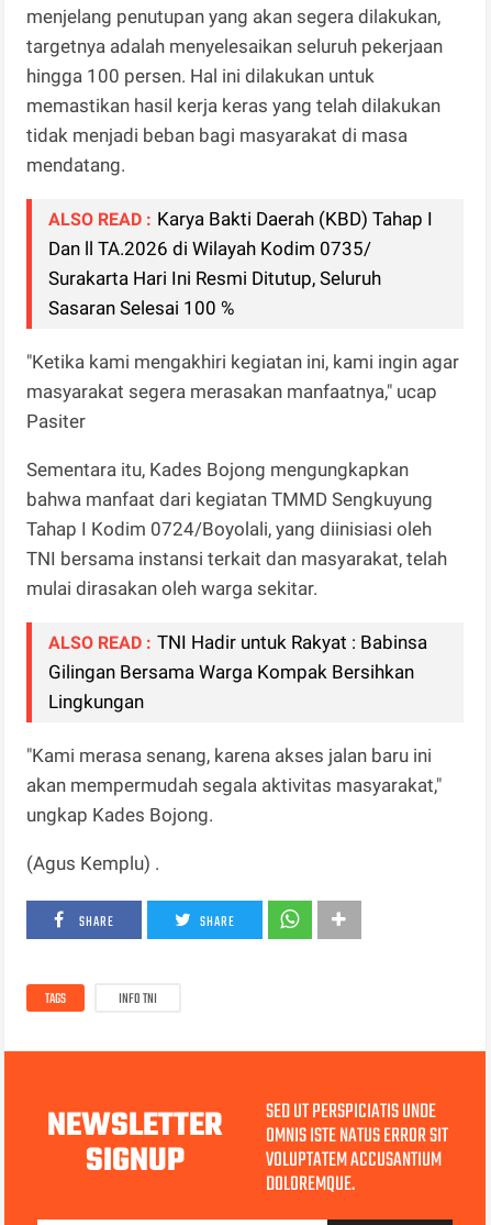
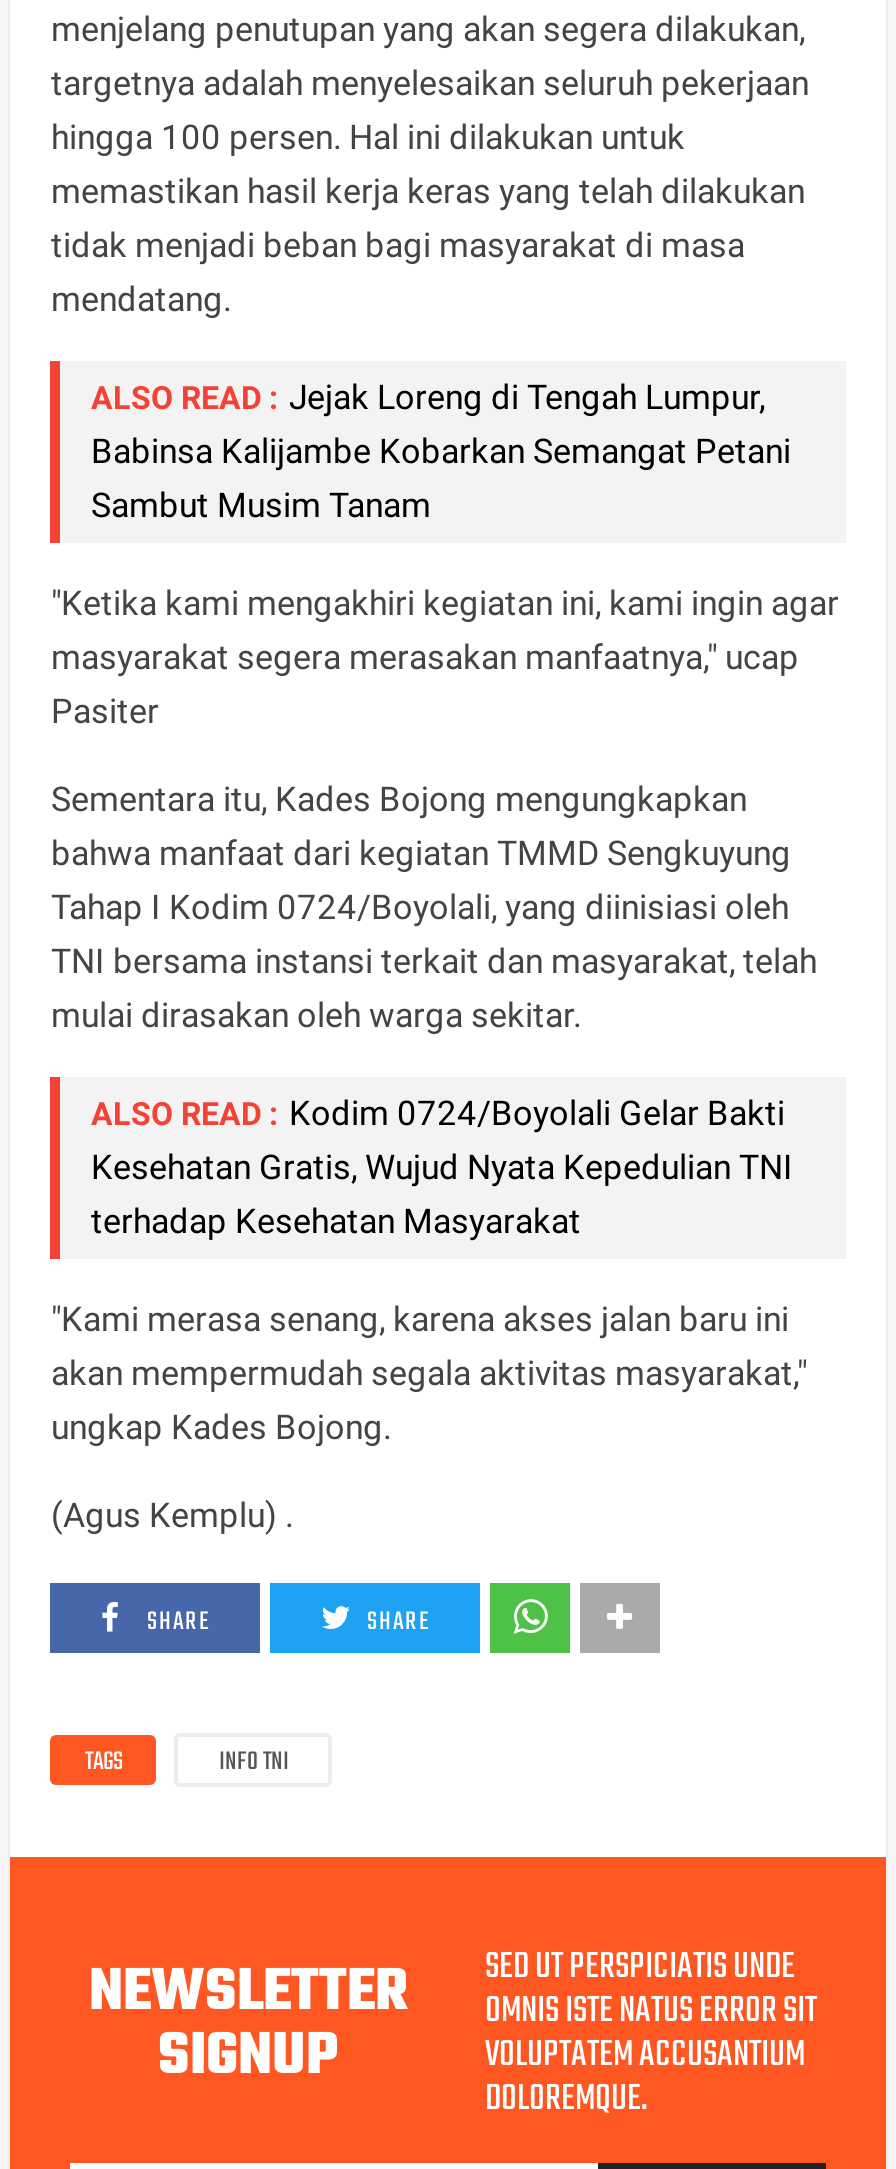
- ALSO READ : Karya Bakti Daerah (KBD) Tahap I
- Dan ll TA.2026 di Wilayah Kodim 0735/
- Surakarta Hari Ini Resmi Ditutup, Seluruh
- Sasaran Selesai 100 %
+ ALSO READ : Jejak Loreng di Tengah Lumpur,
+ Babinsa Kalijambe Kobarkan Semangat Petani
+ Sambut Musim Tanam

- ALSO READ : TNI Hadir untuk Rakyat : Babinsa
- Gilingan Bersama Warga Kompak Bersihkan
- Lingkungan
+ ALSO READ : Kodim 0724/Boyolali Gelar Bakti
+ Kesehatan Gratis, Wujud Nyata Kepedulian TNI
+ terhadap Kesehatan Masyarakat
